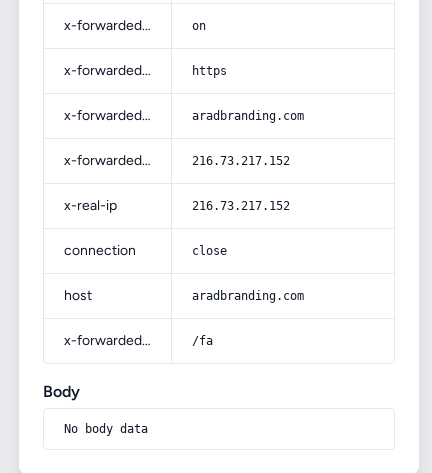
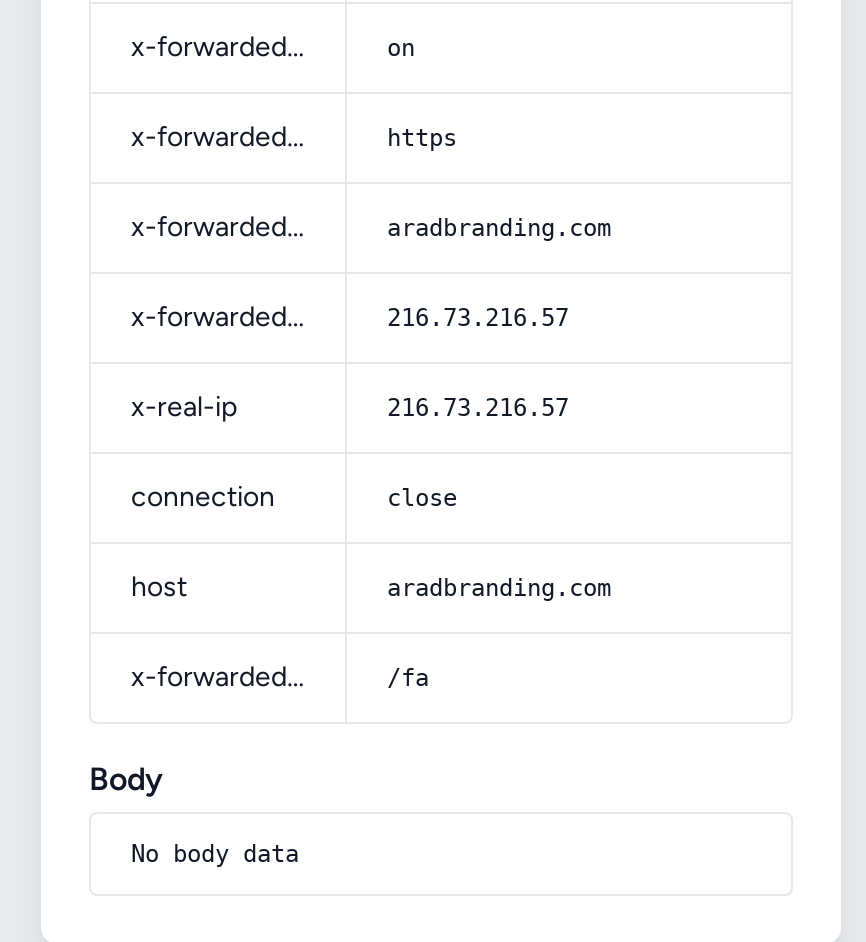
- 216.73.217.152
+ 216.73.216.57

- 216.73.217.152
+ 216.73.216.57
